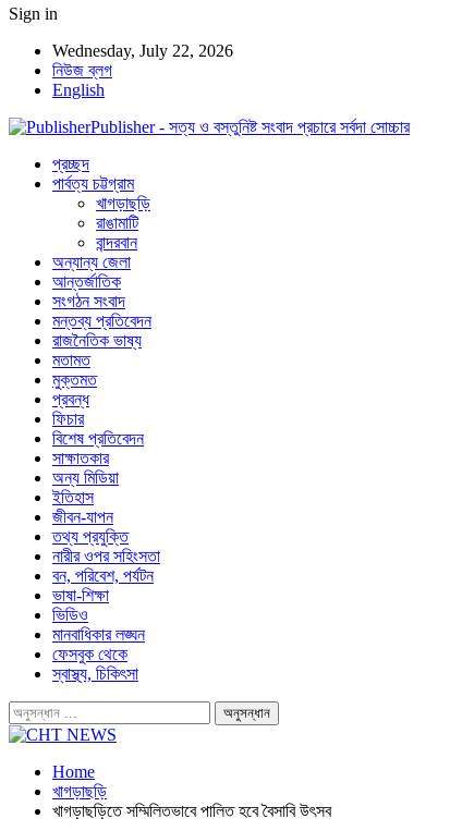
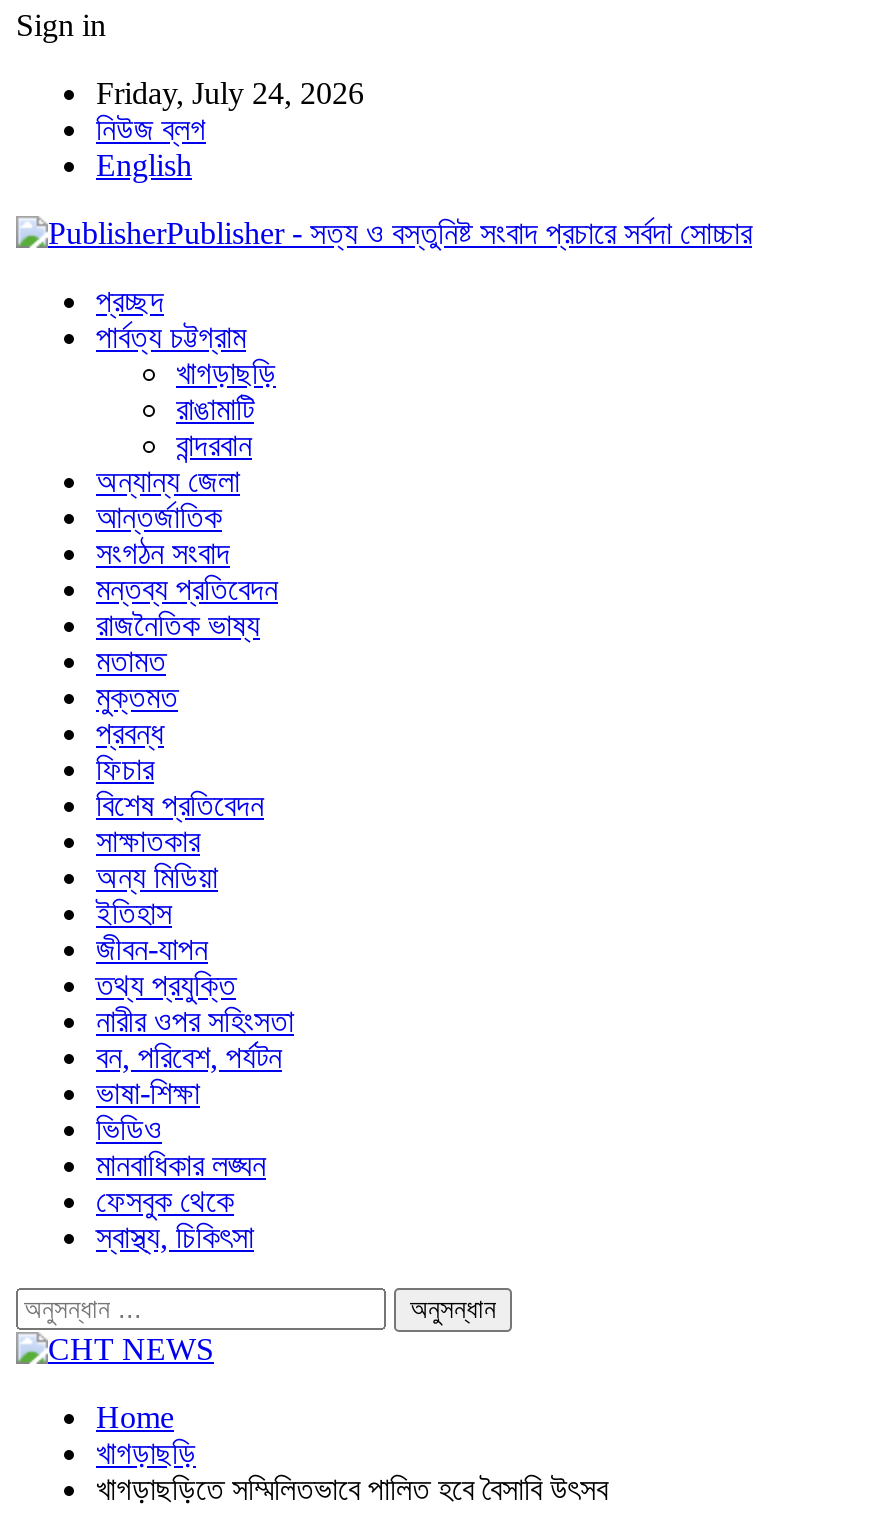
- Wednesday, July 22, 2026
+ Friday, July 24, 2026
